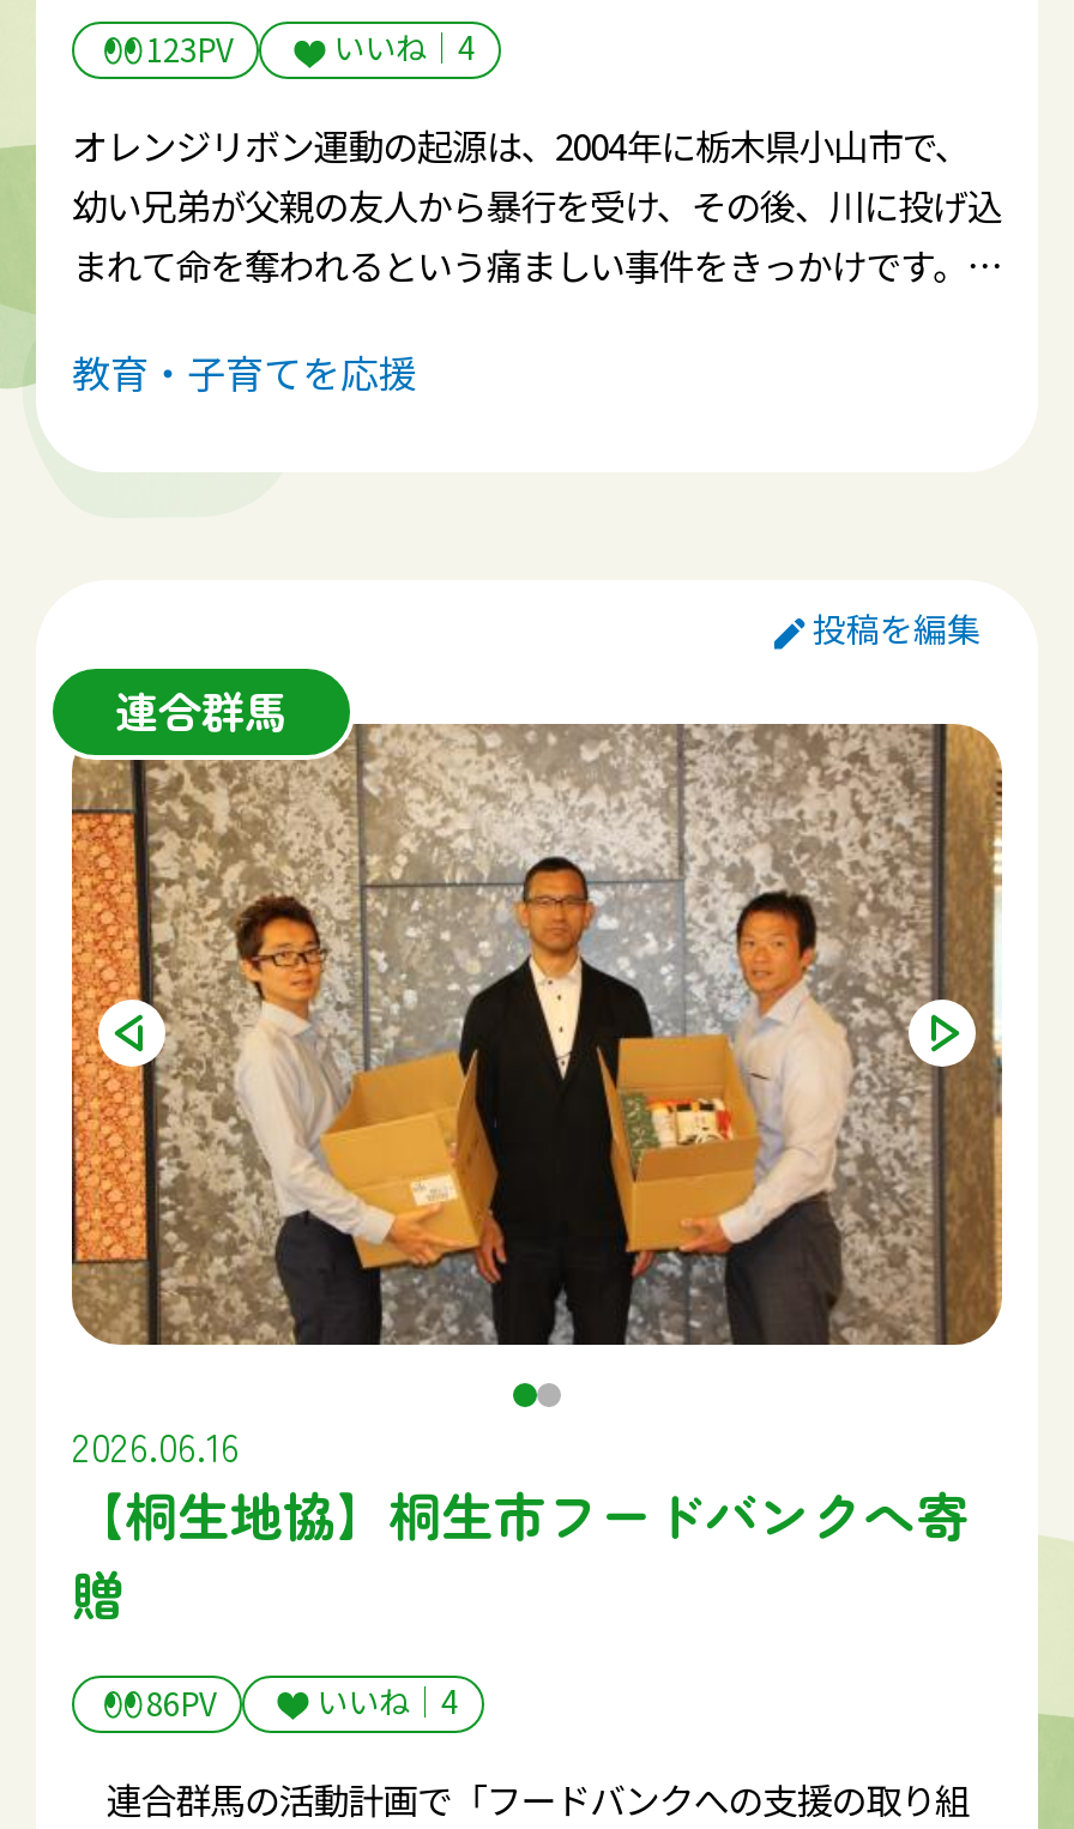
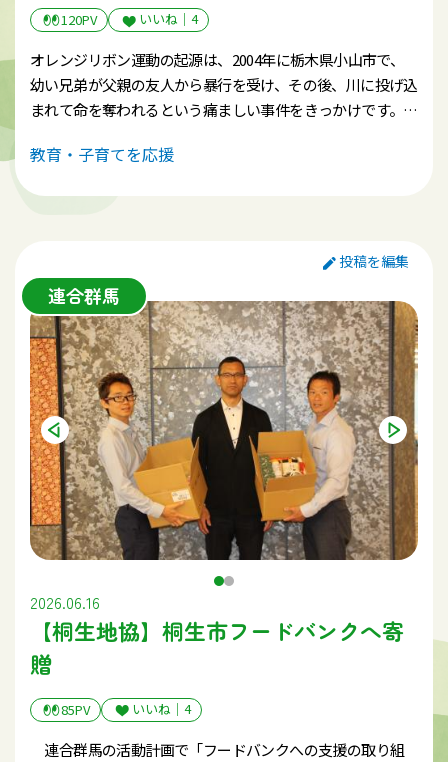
- 123PV
+ 120PV

- 86PV
+ 85PV
